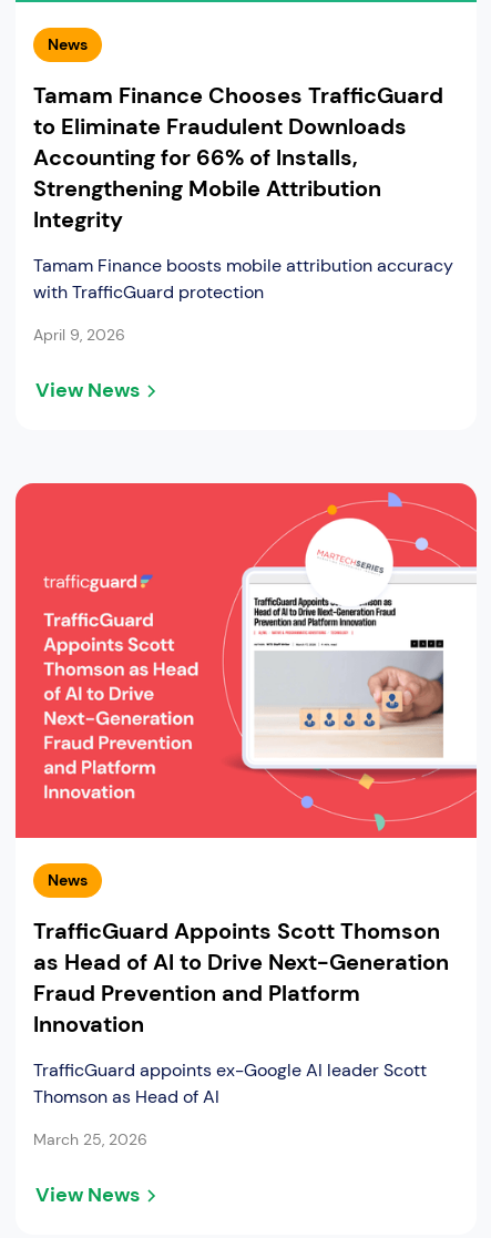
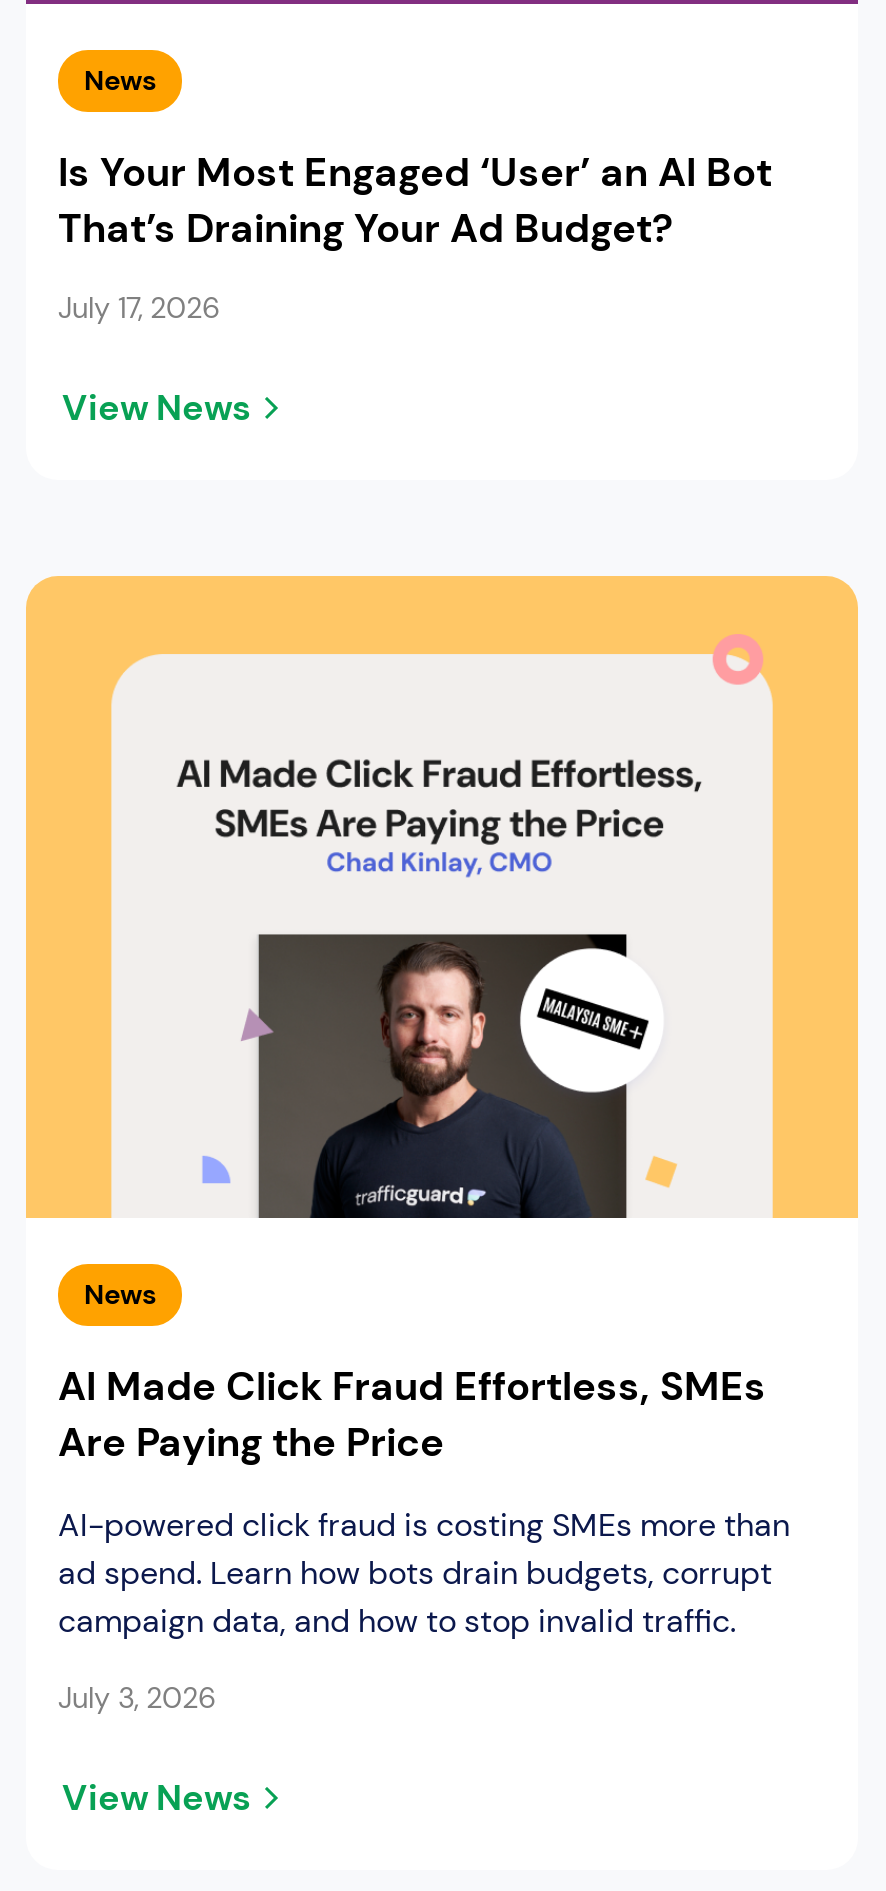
- Tamam Finance Chooses TrafficGuard
- to Eliminate Fraudulent Downloads
- Accounting for 66% of Installs,
- Strengthening Mobile Attribution
- Integrity
- Tamam Finance boosts mobile attribution accuracy
- with TrafficGuard protection
- April 9, 2026
+ Is Your Most Engaged ‘User’ an AI Bot
+ That’s Draining Your Ad Budget?
+ July 17, 2026

- [image]
+ [image]

- TrafficGuard Appoints Scott Thomson
- as Head of AI to Drive Next-Generation
- Fraud Prevention and Platform
- Innovation
+ AI Made Click Fraud Effortless, SMEs
+ Are Paying the Price

- TrafficGuard appoints ex-Google AI leader Scott
- Thomson as Head of AI
+ AI-powered click fraud is costing SMEs more than
+ ad spend. Learn how bots drain budgets, corrupt
+ campaign data, and how to stop invalid traffic.

- March 25, 2026
+ July 3, 2026
